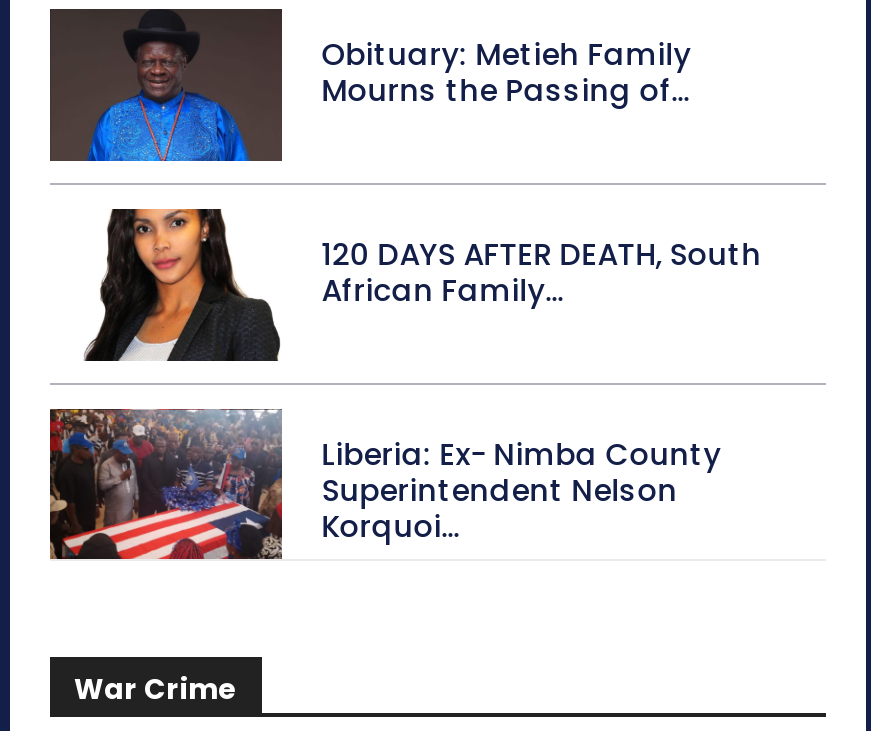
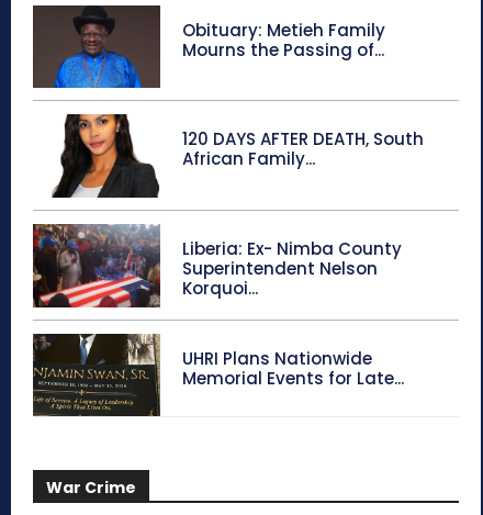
+ [image]
+ UHRI Plans Nationwide
+ Memorial Events for Late...
